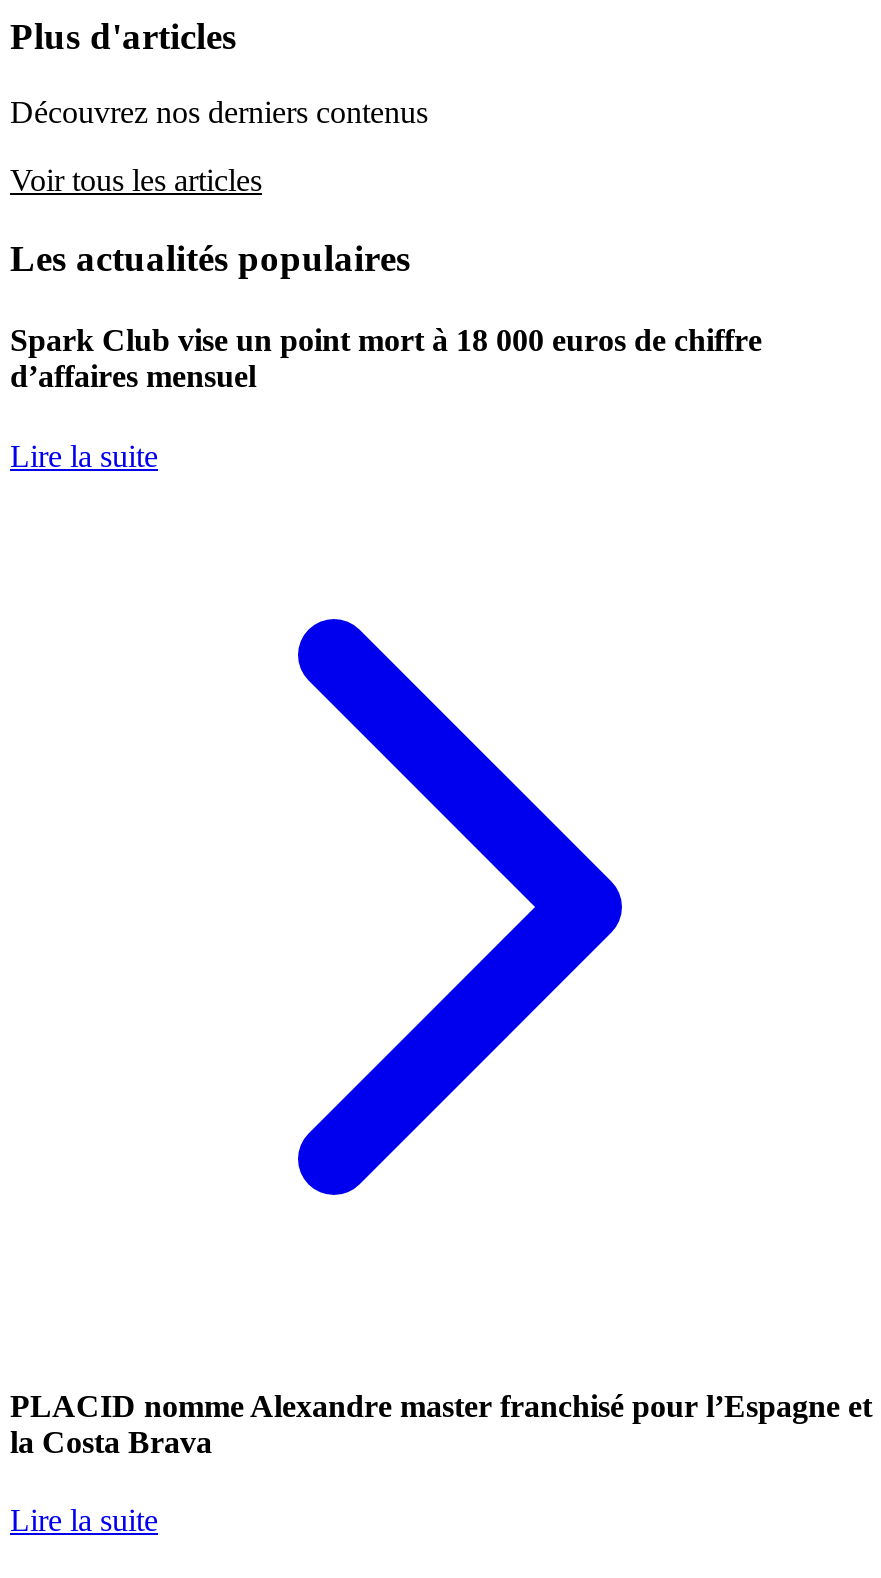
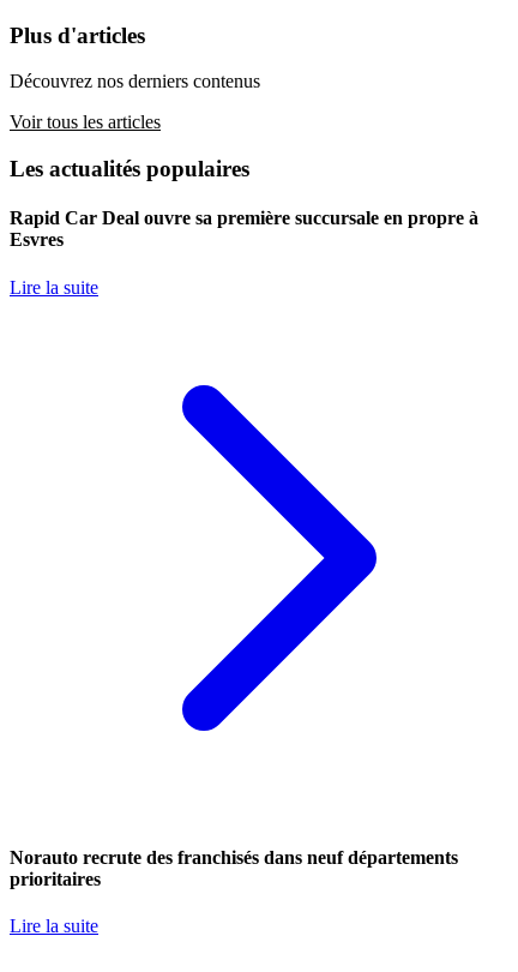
- Spark Club vise un point mort à 18 000 euros de chiffre
- d’affaires mensuel
+ Rapid Car Deal ouvre sa première succursale en propre à
+ Esvres

- PLACID nomme Alexandre master franchisé pour l’Espagne et
- la Costa Brava
+ Norauto recrute des franchisés dans neuf départements
+ prioritaires
